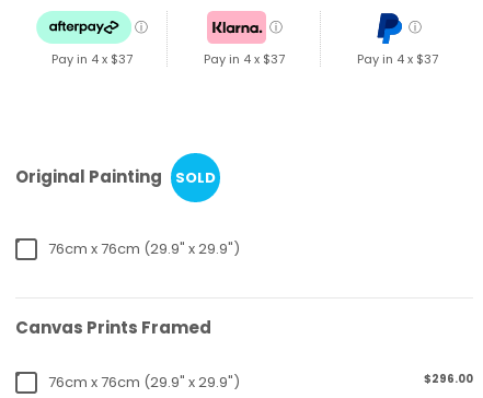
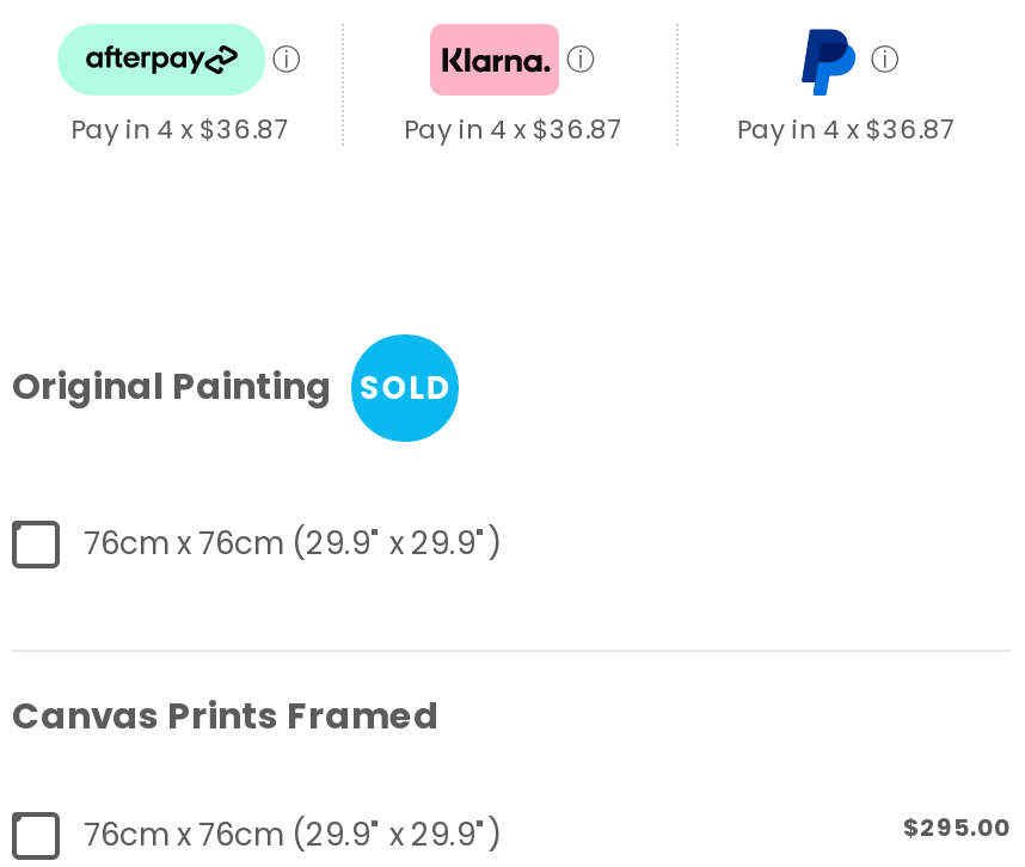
- Pay in 4 x $37
+ Pay in 4 x $36.87

- Pay in 4 x $37
+ Pay in 4 x $36.87

- Pay in 4 x $37
+ Pay in 4 x $36.87

- $296.00
+ $295.00
